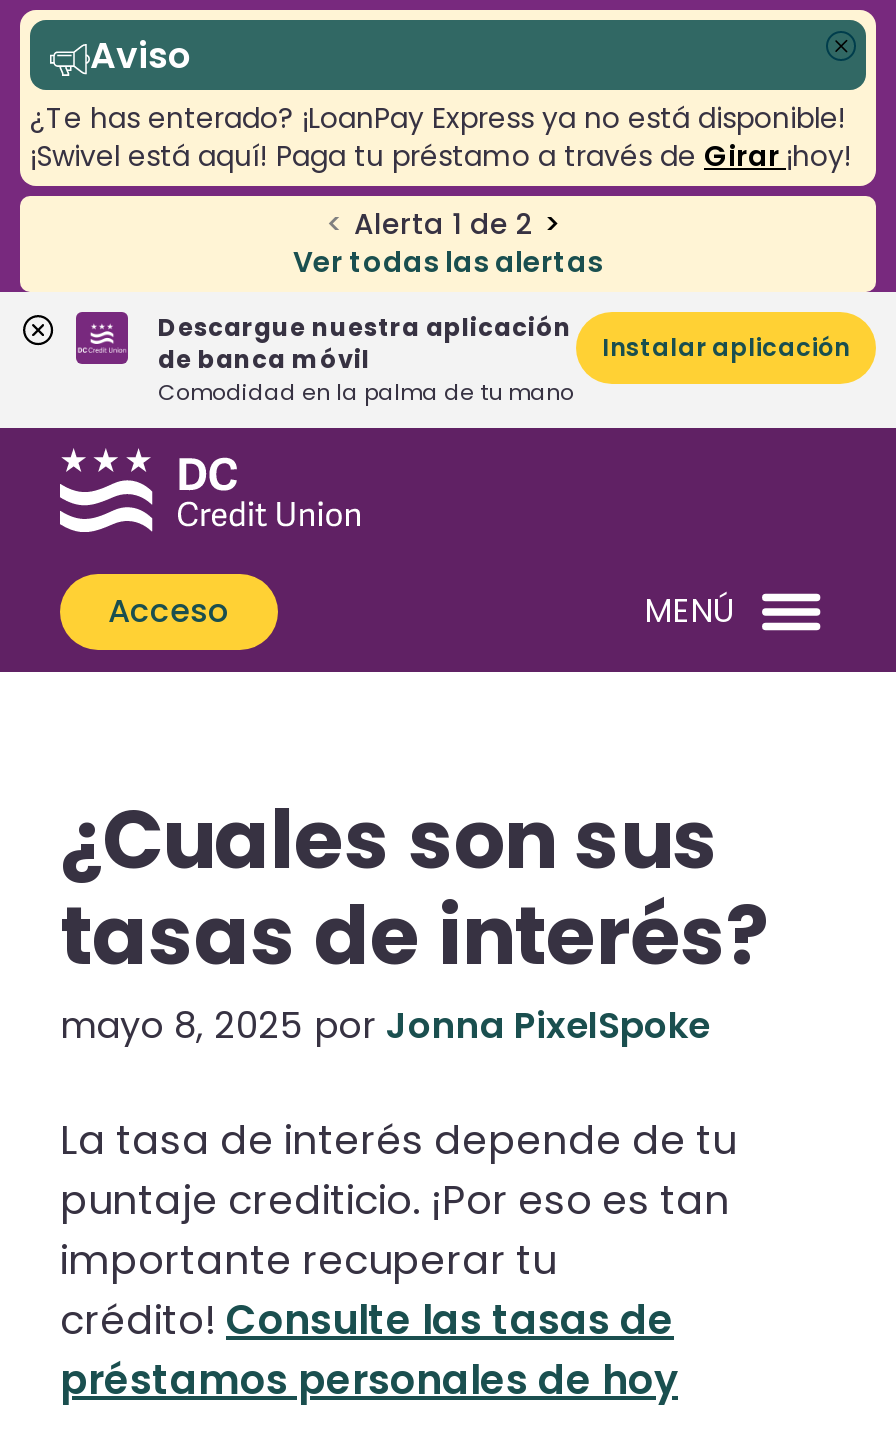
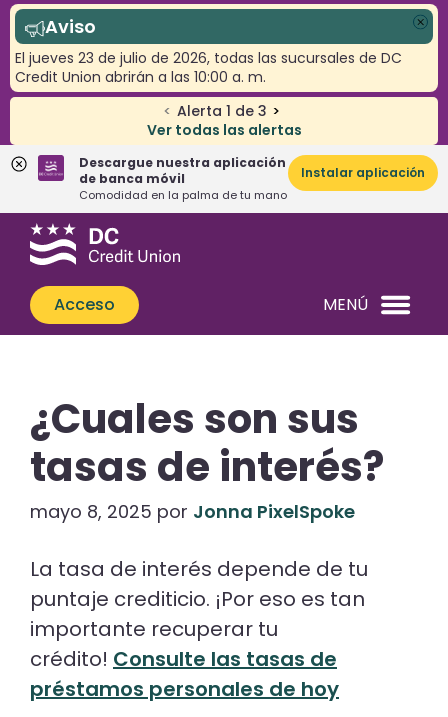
- ¿Te has enterado? ¡LoanPay Express ya no está disponible!
- ¡Swivel está aquí! Paga tu préstamo a través de Girar ¡hoy!
+ El jueves 23 de julio de 2026, todas las sucursales de DC
+ Credit Union abrirán a las 10:00 a. m.

- < Alerta 1 de 2 >
+ < Alerta 1 de 3 >
